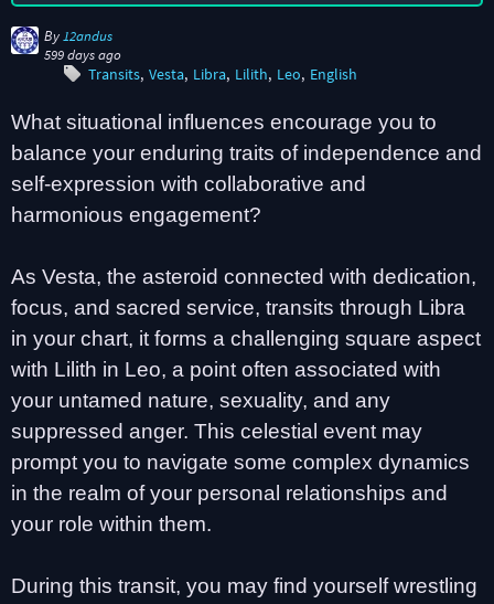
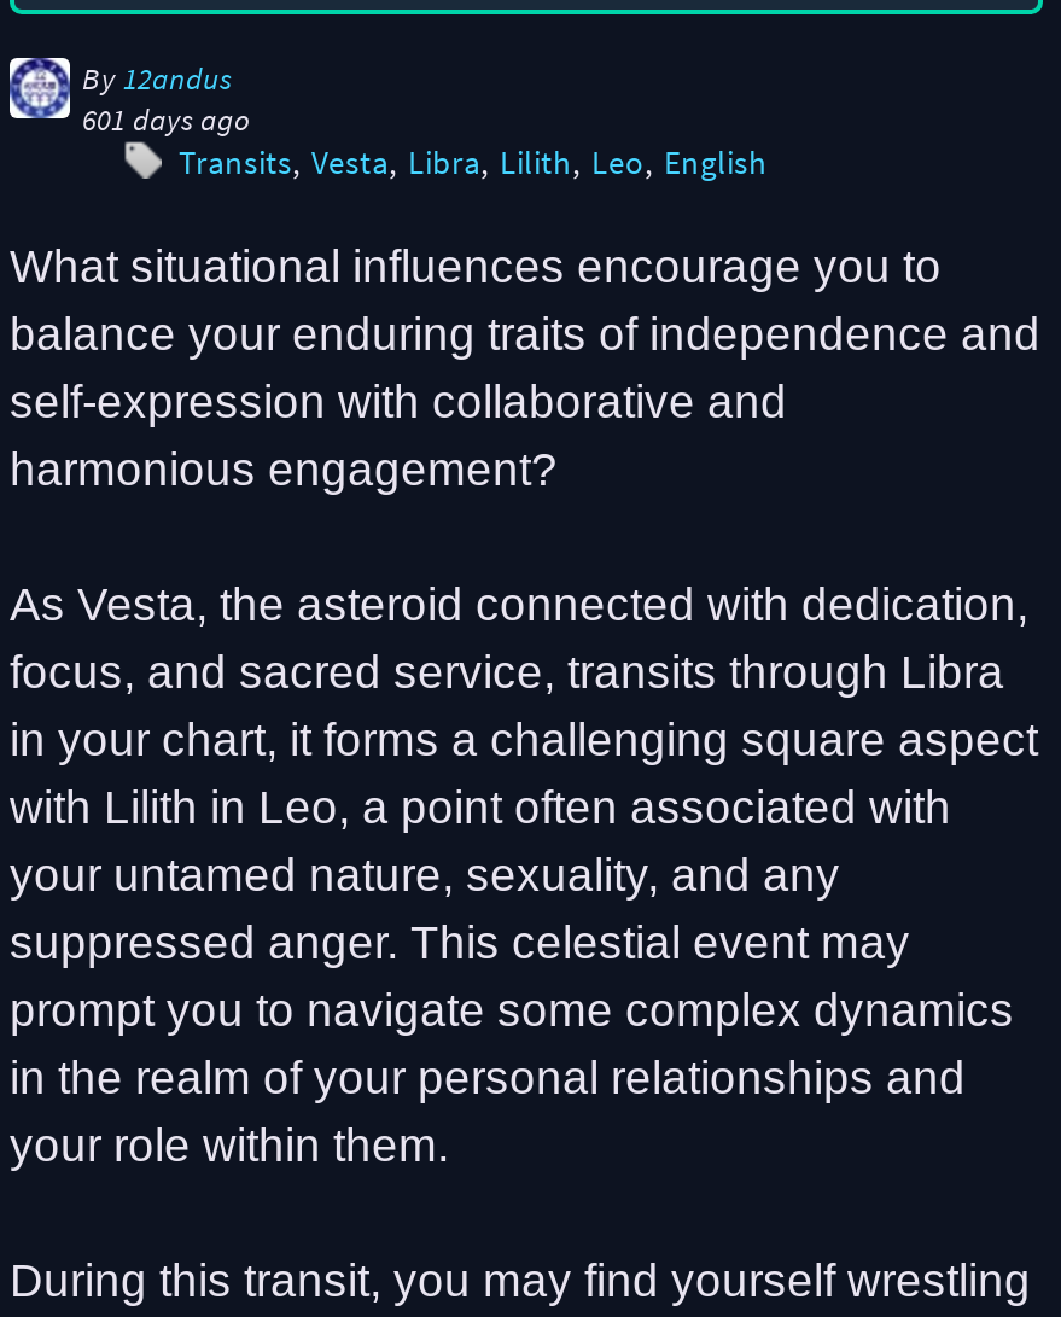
- 599 days ago
+ 601 days ago
